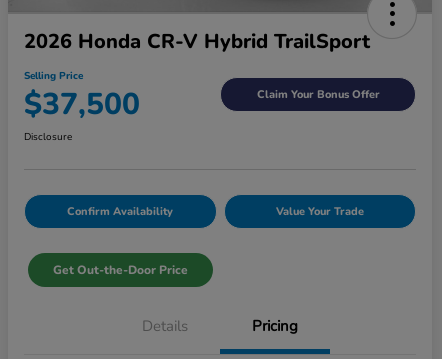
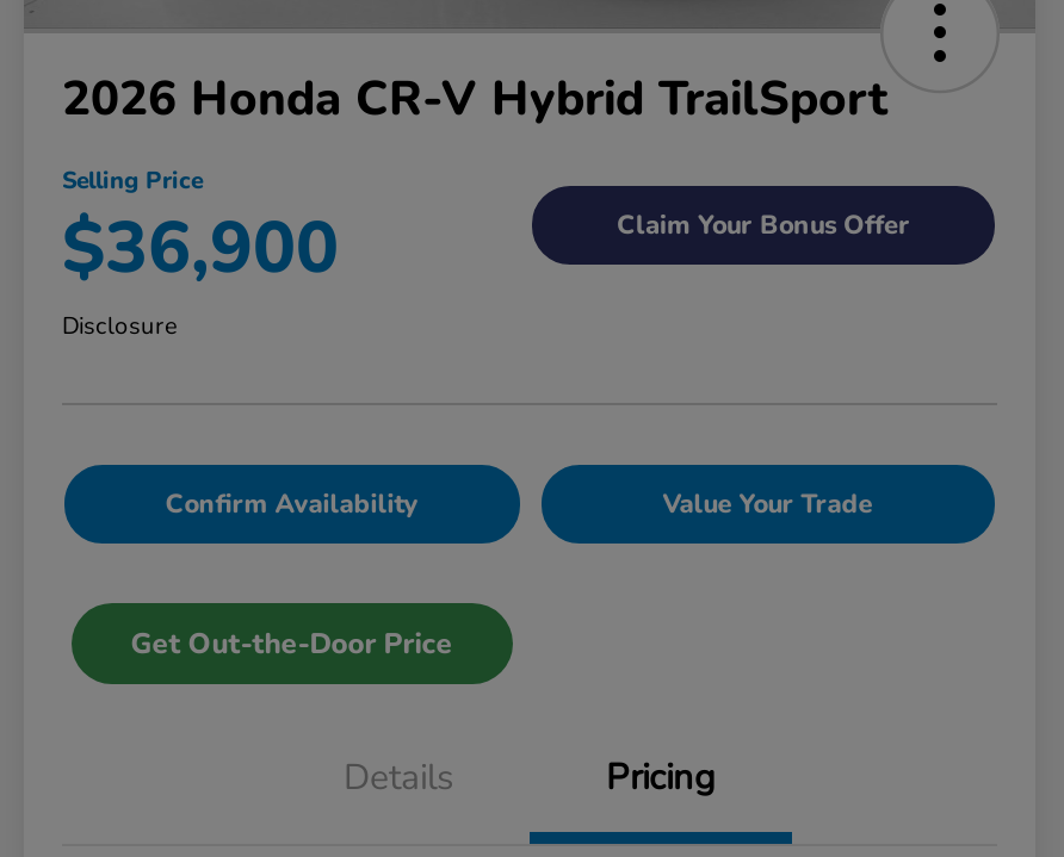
- $37,500
+ $36,900
